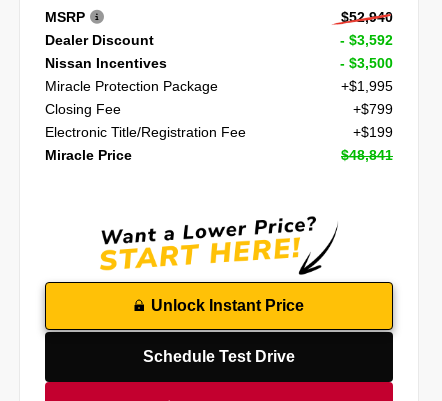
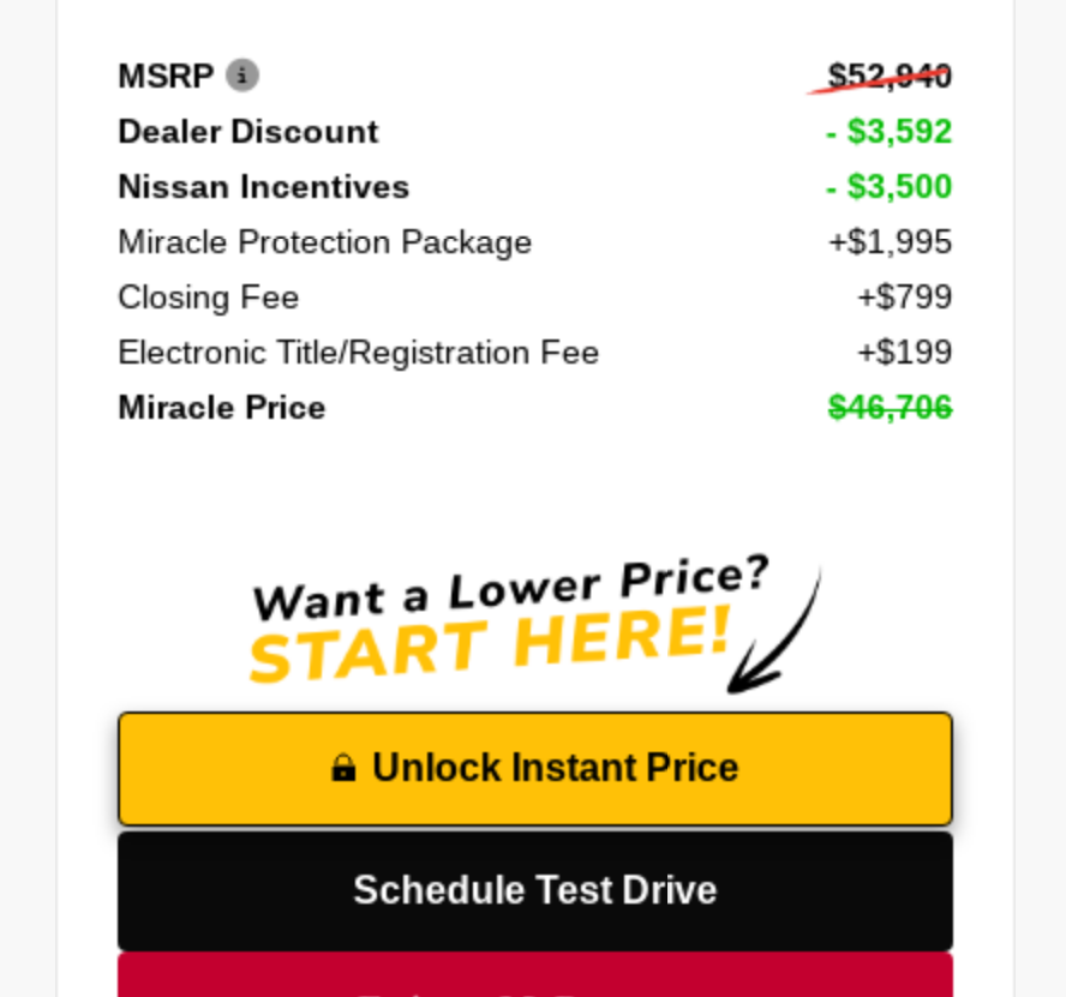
- $48,841
+ $46,706
